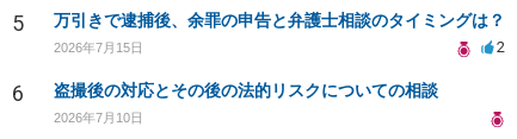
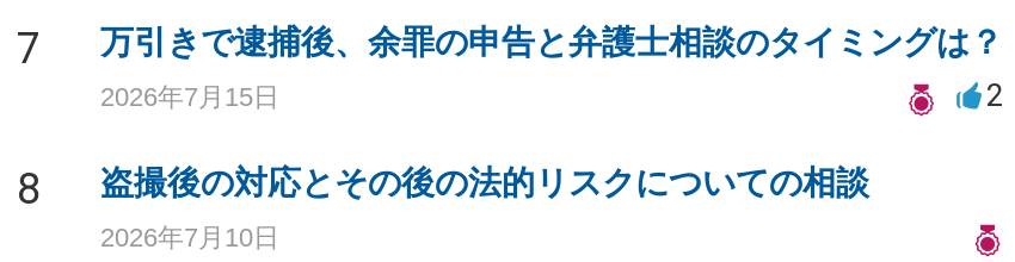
- 5 万引きで逮捕後、余罪の申告と弁護士相談のタイミングは？
+ 7 万引きで逮捕後、余罪の申告と弁護士相談のタイミングは？

- 6 盗撮後の対応とその後の法的リスクについての相談
+ 8 盗撮後の対応とその後の法的リスクについての相談
